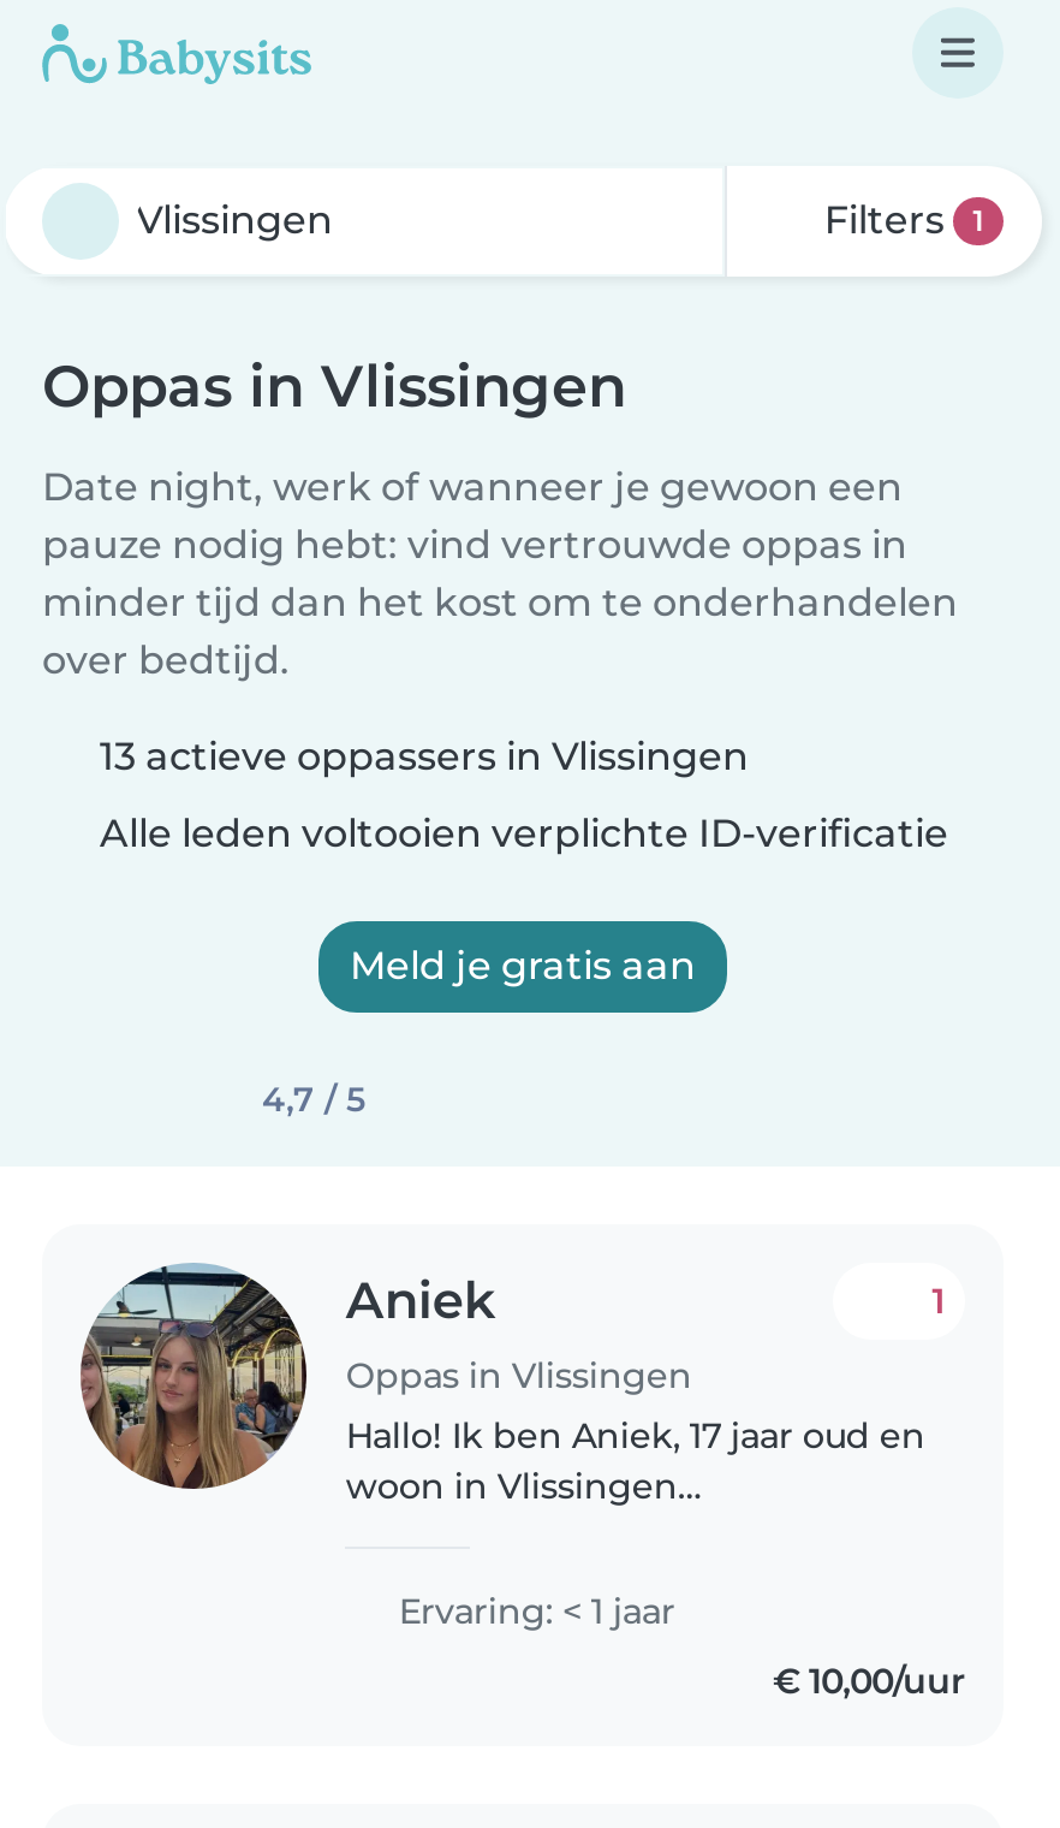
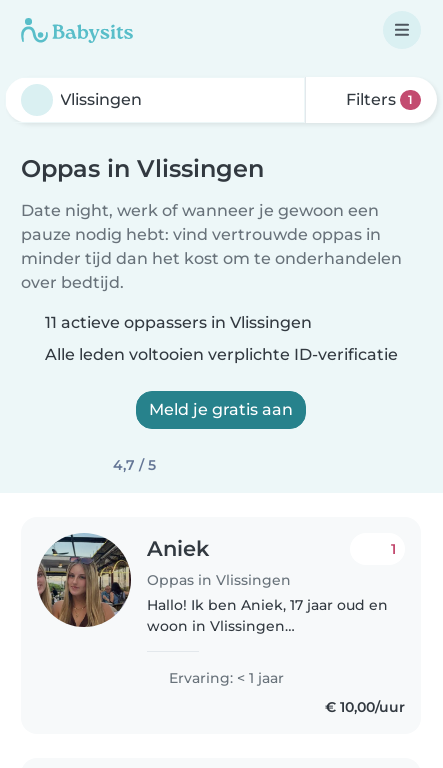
- 13 actieve oppassers in Vlissingen
+ 11 actieve oppassers in Vlissingen
